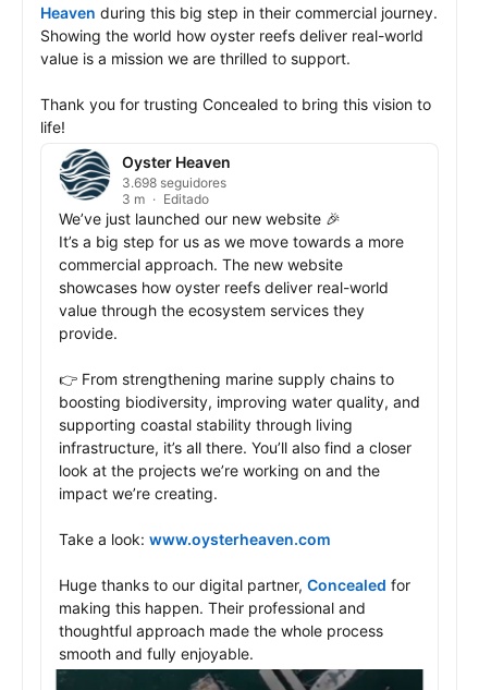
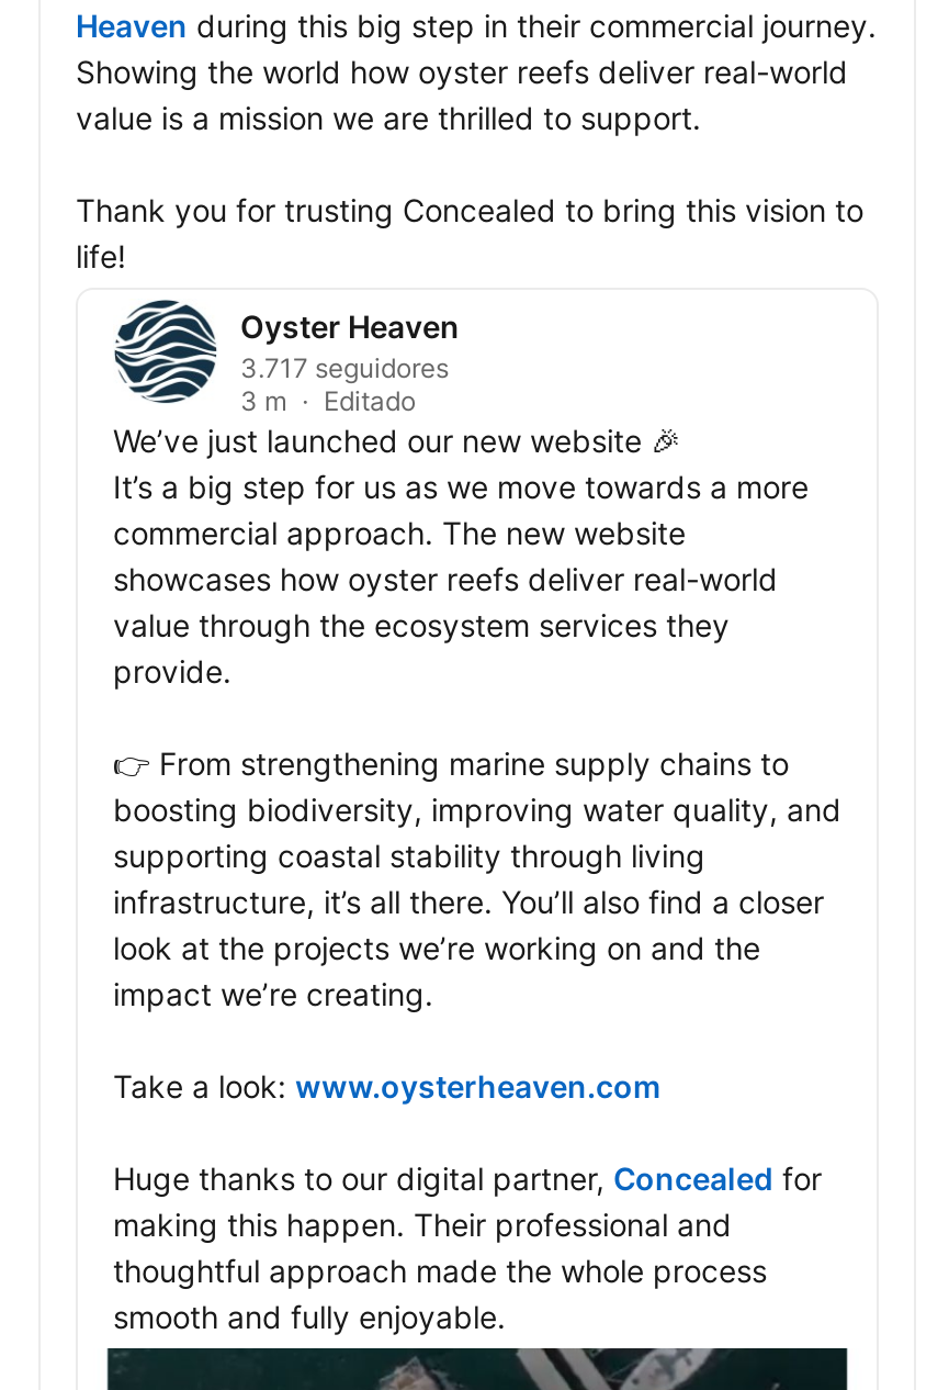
- 3.698 seguidores
+ 3.717 seguidores
